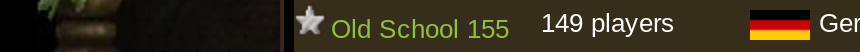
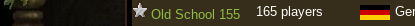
- Old School 155 149 players
+ Old School 155 165 players
